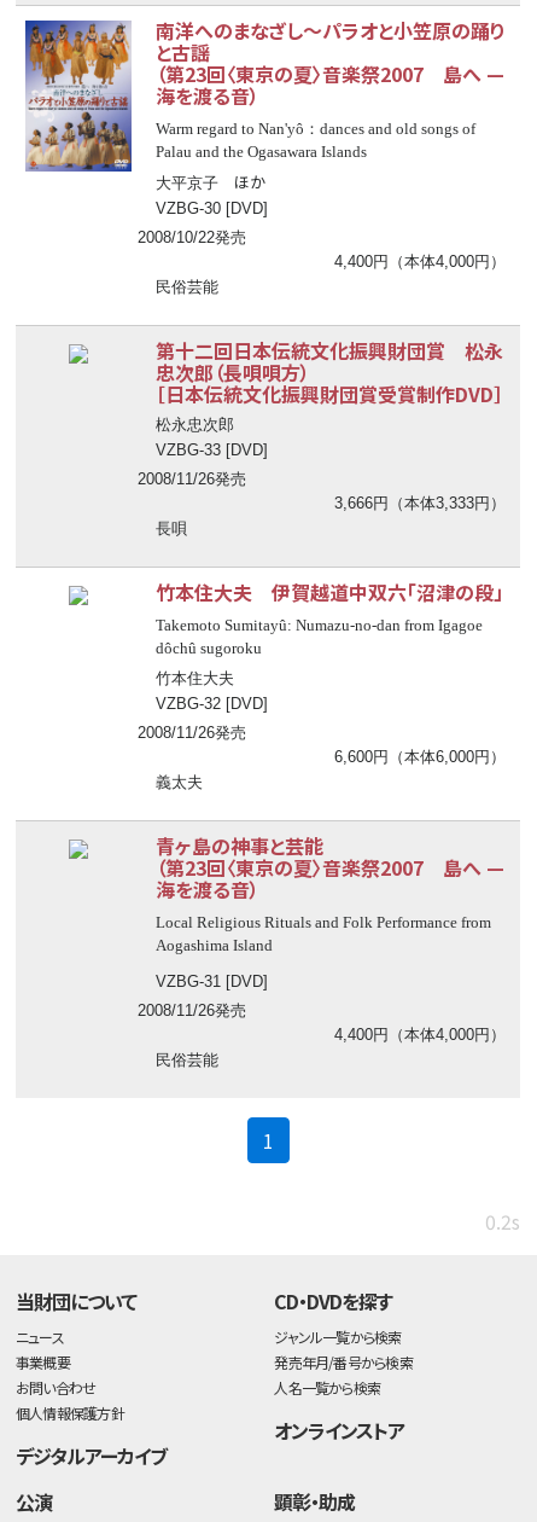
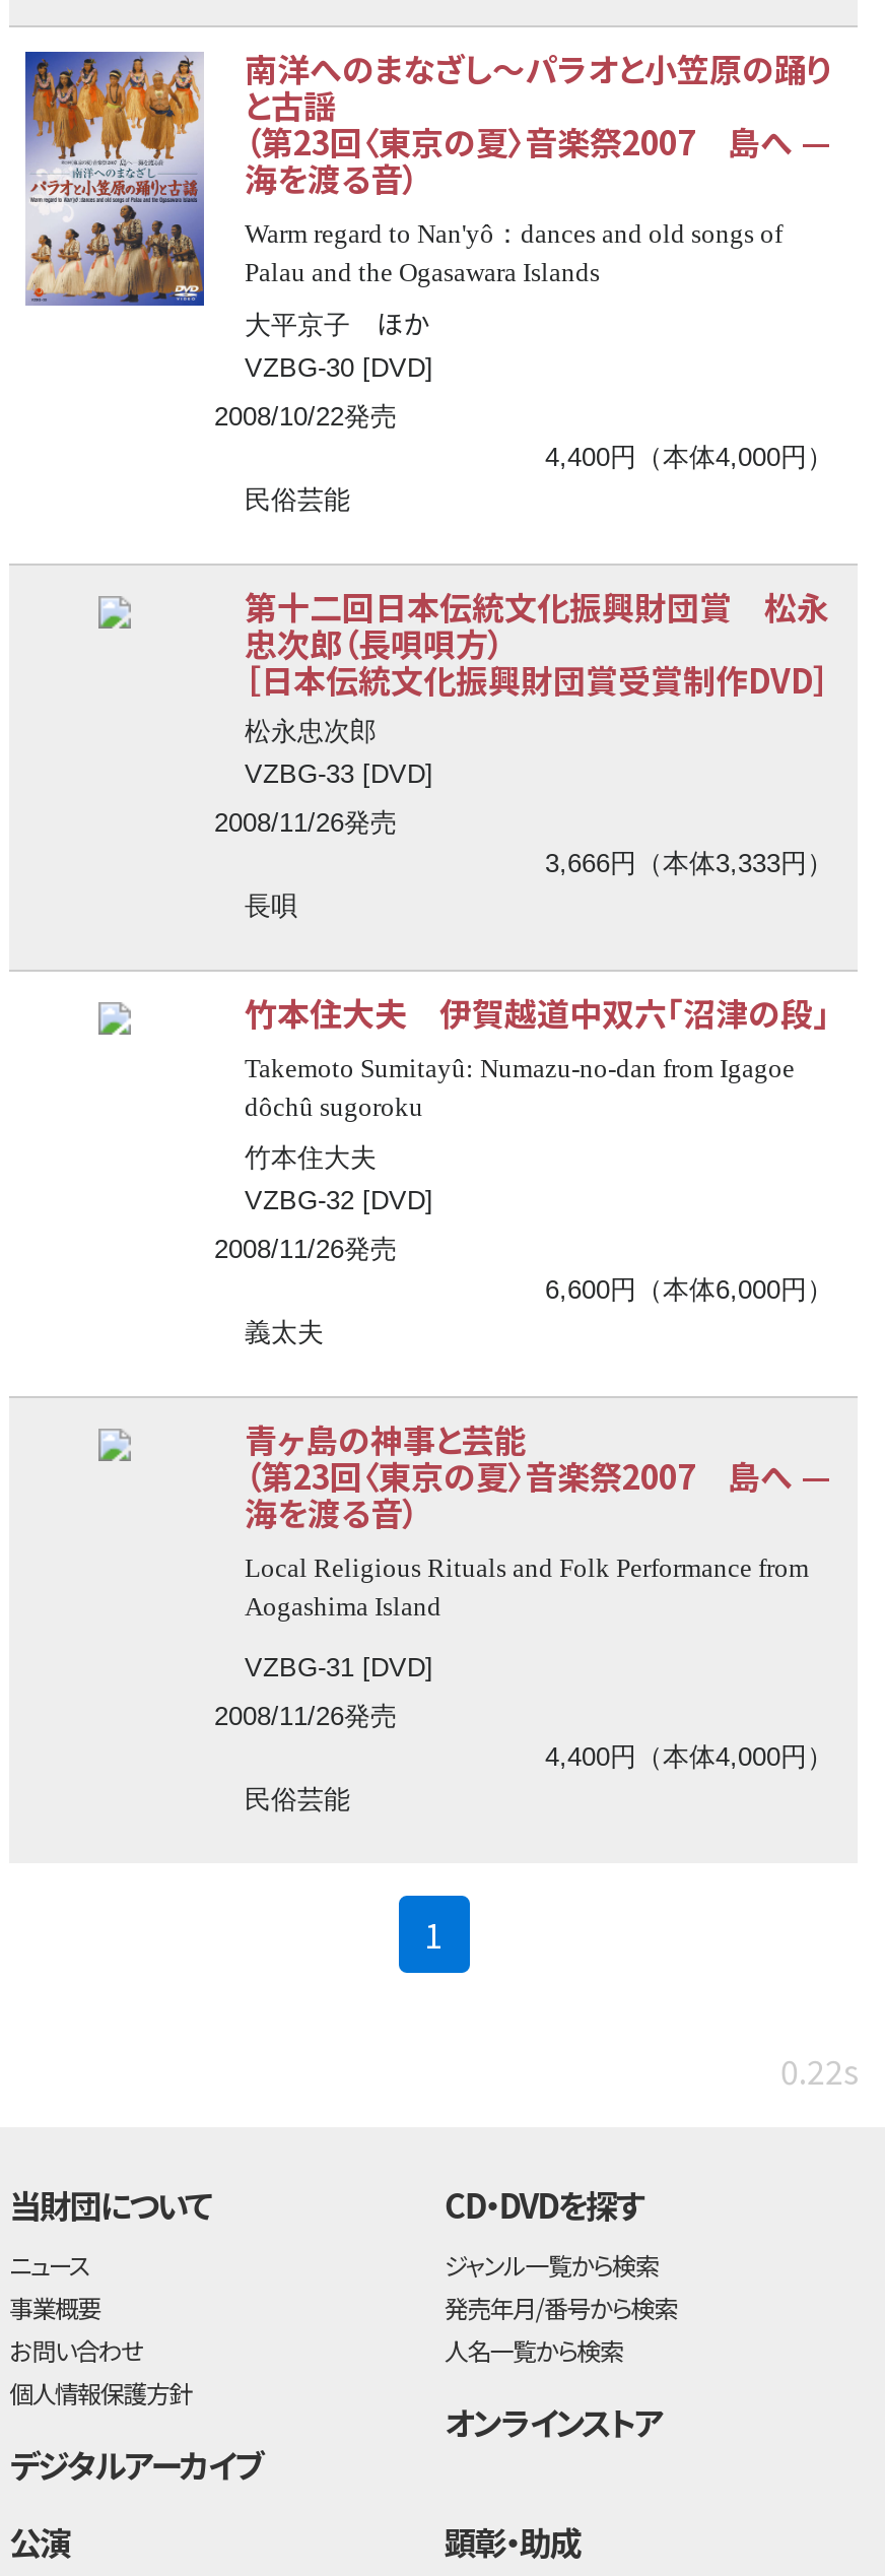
- 0.2s
+ 0.22s
